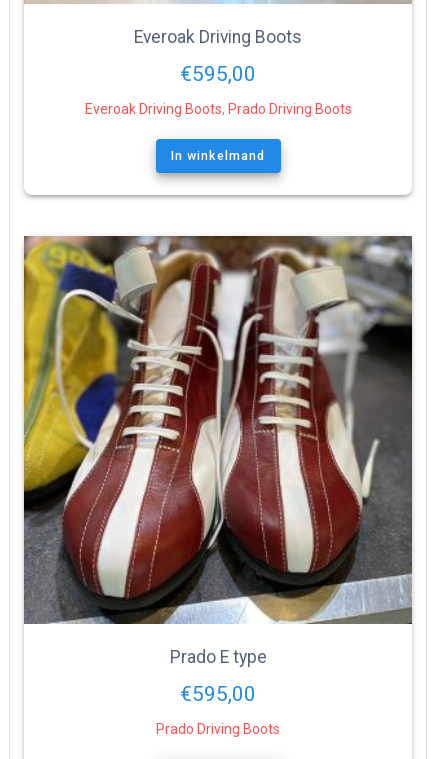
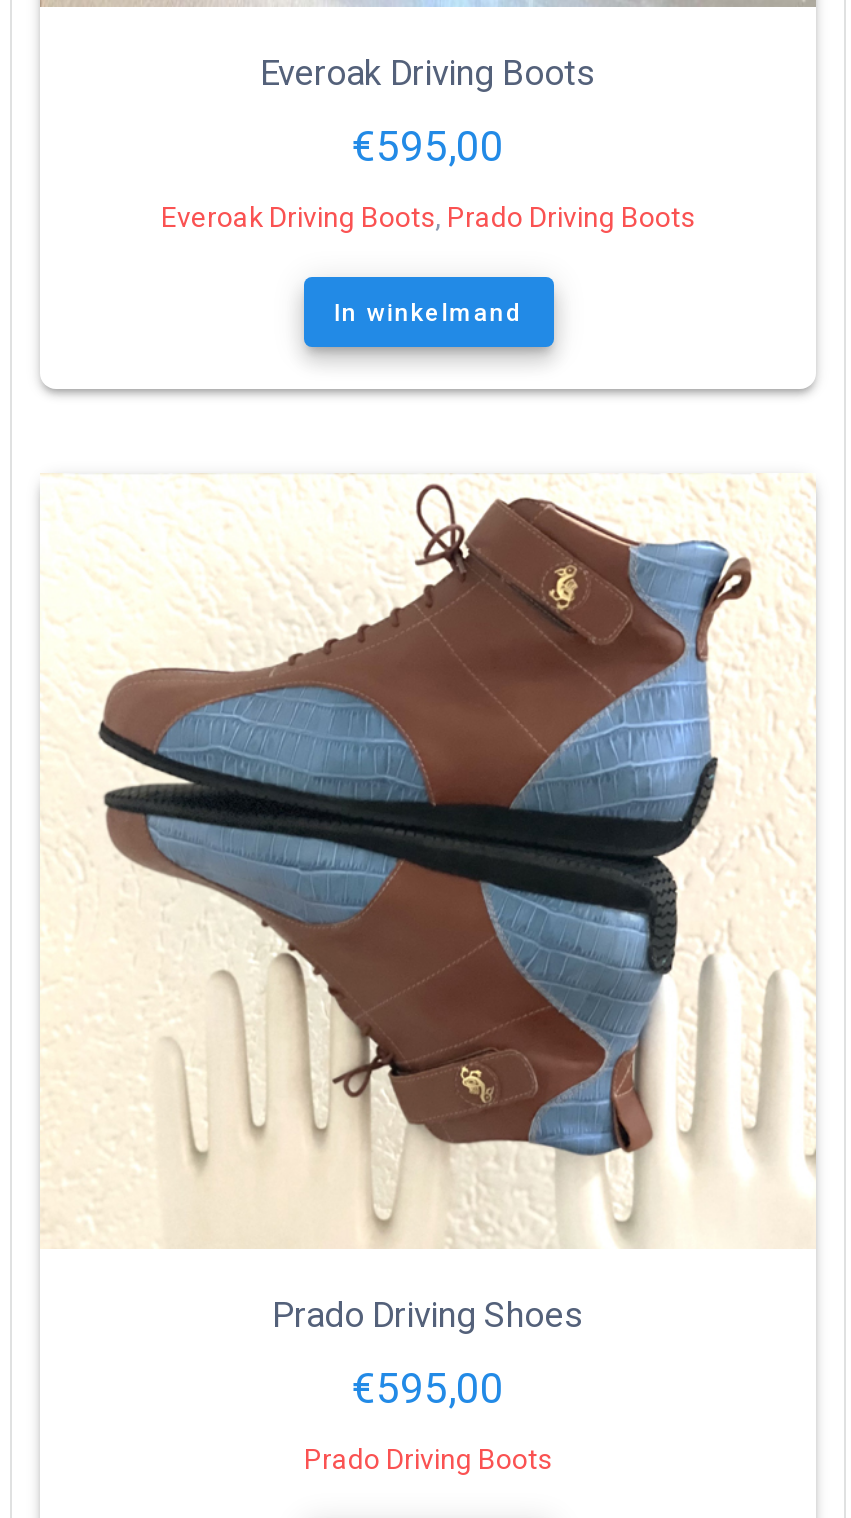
- [image]
- Prado E type
+ [image]
+ Prado Driving Shoes
